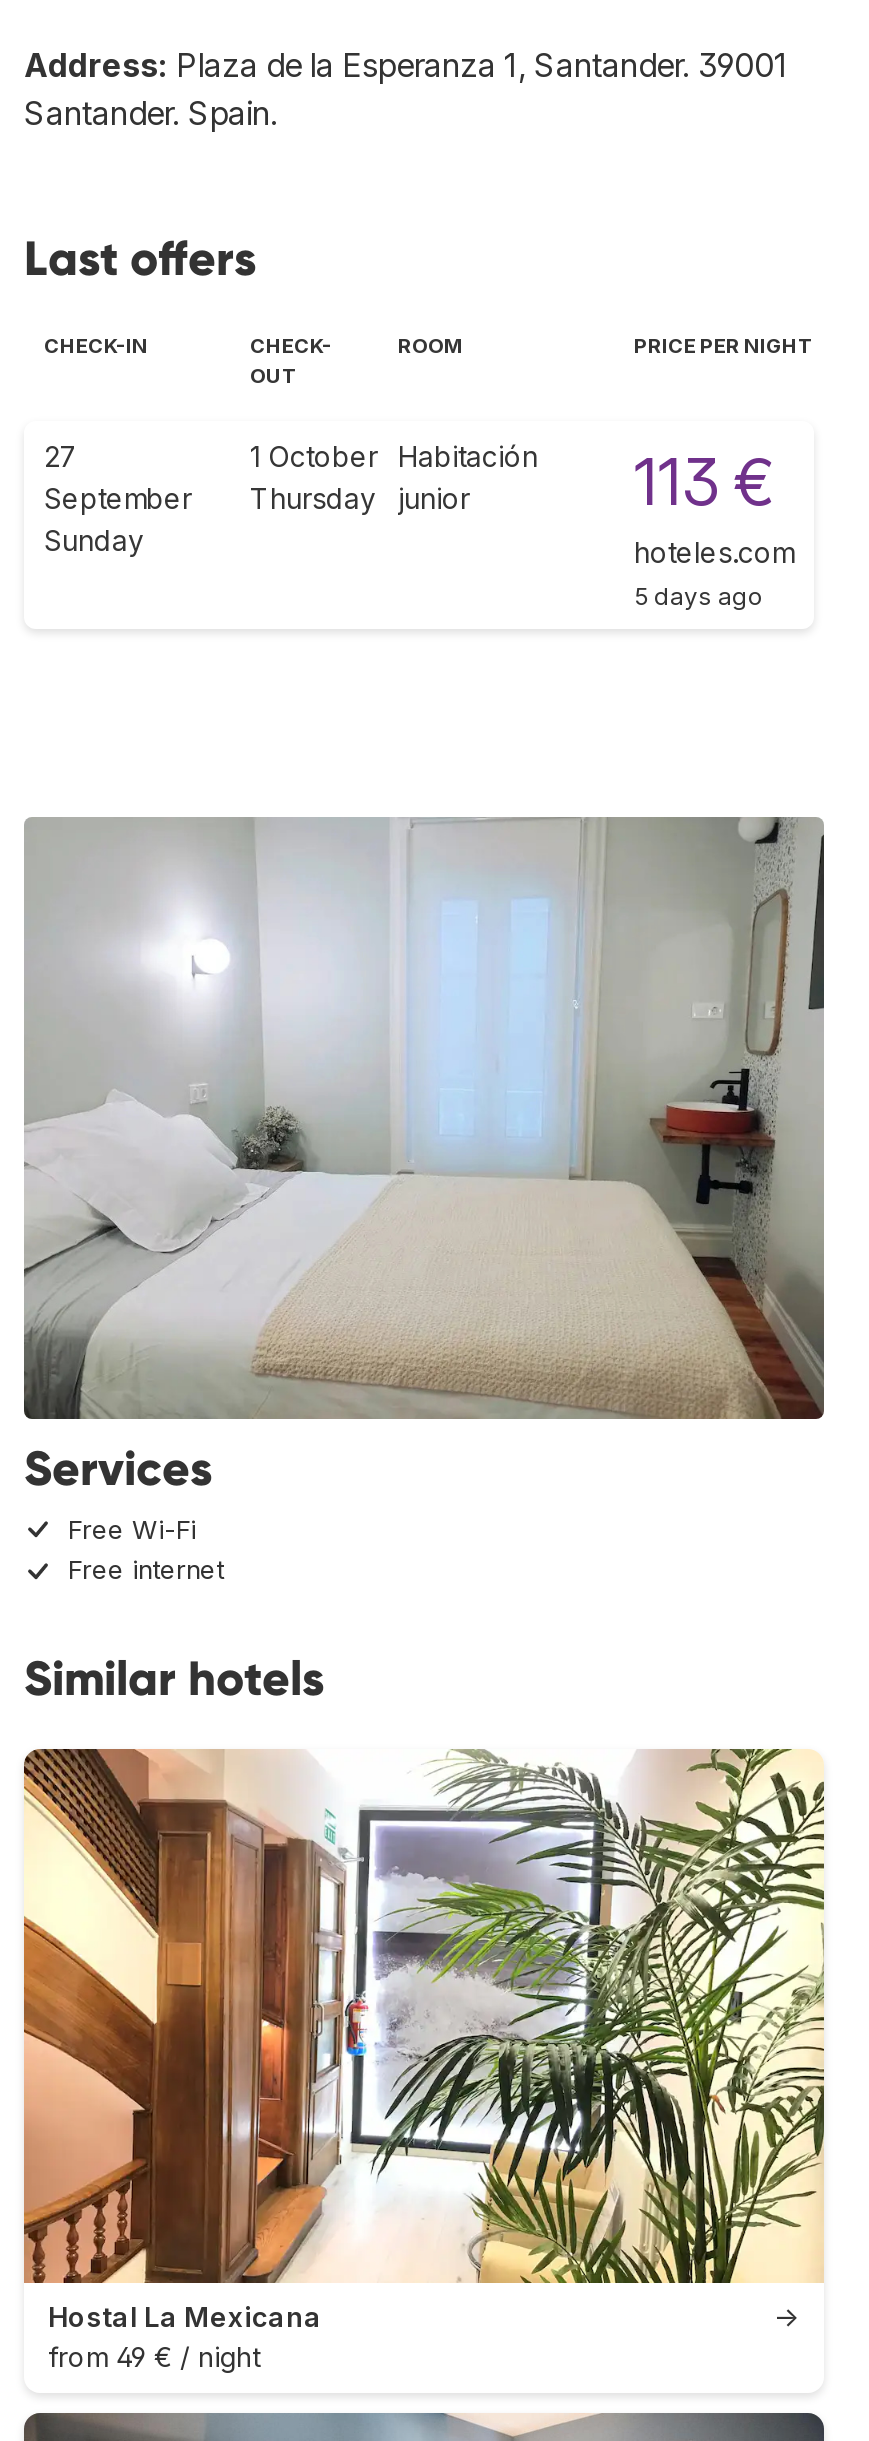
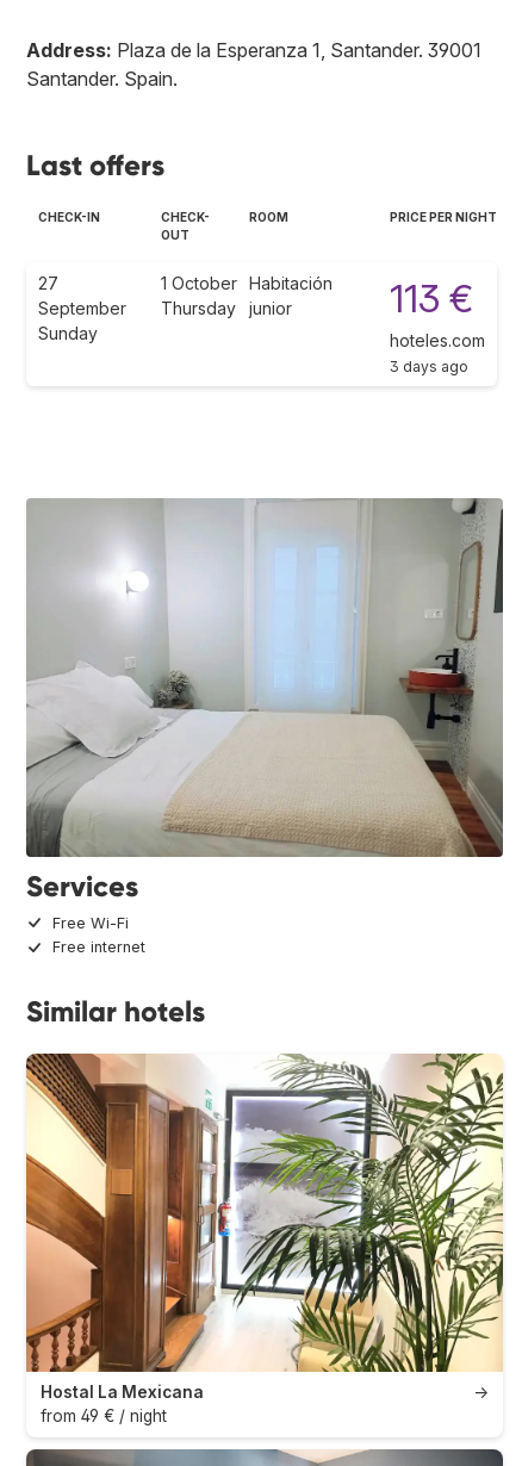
- 5 days ago
+ 3 days ago
